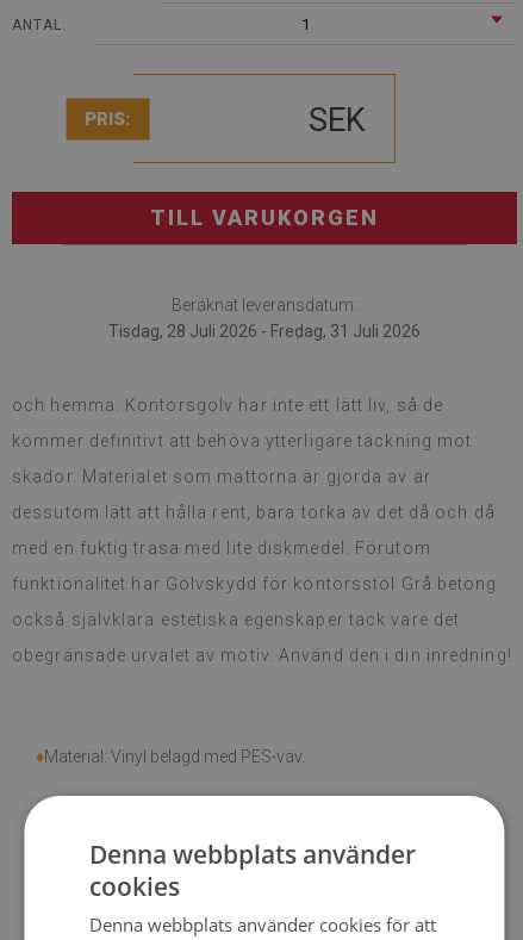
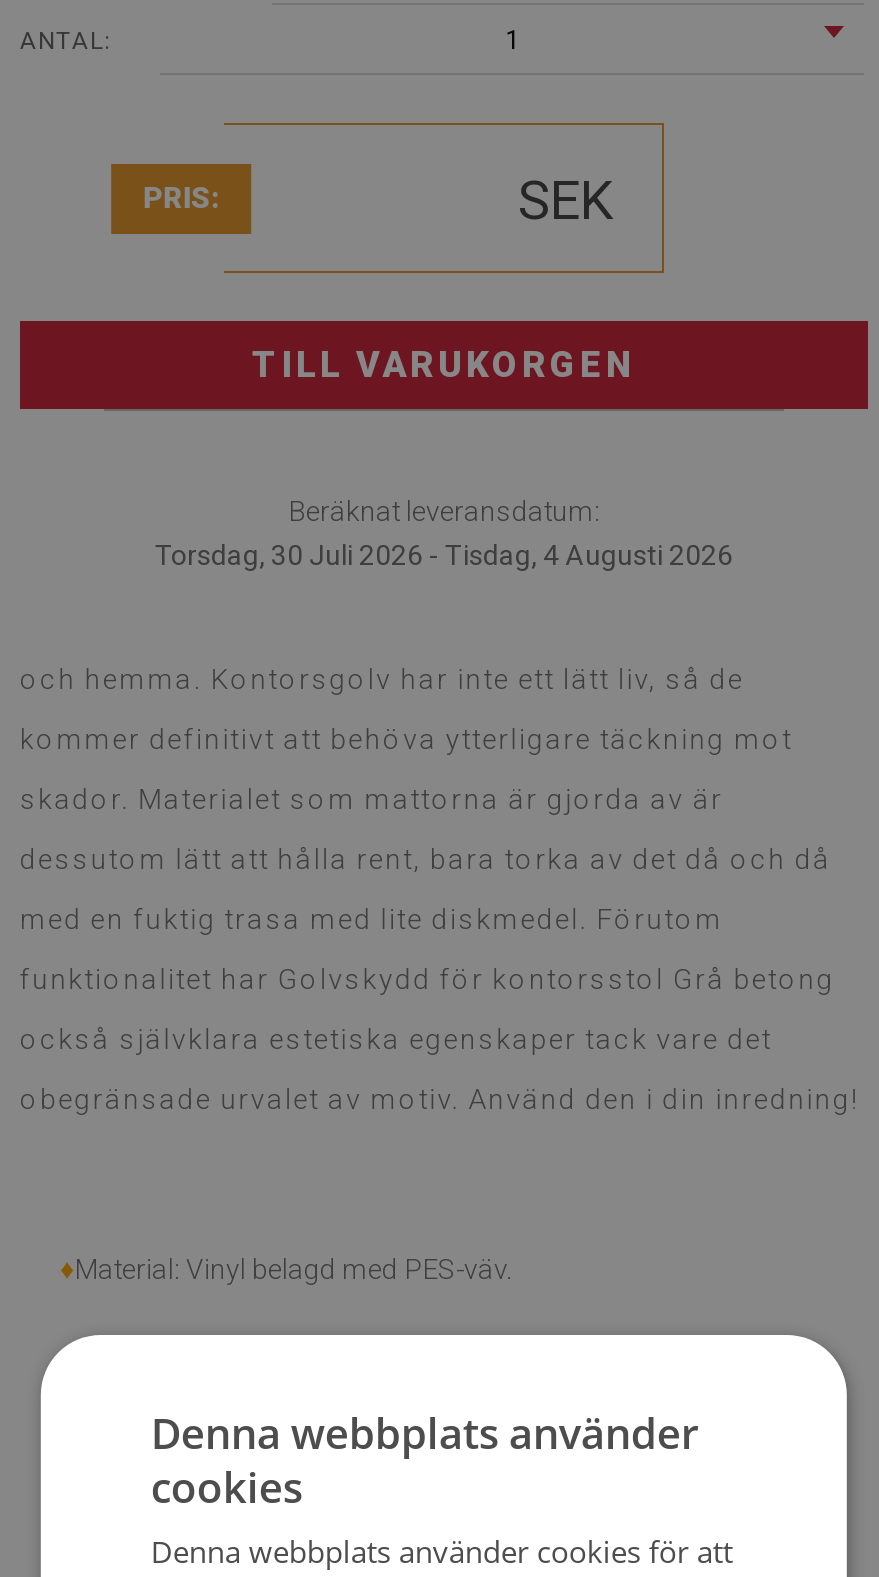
- Tisdag, 28 Juli 2026 - Fredag, 31 Juli 2026
+ Torsdag, 30 Juli 2026 - Tisdag, 4 Augusti 2026
